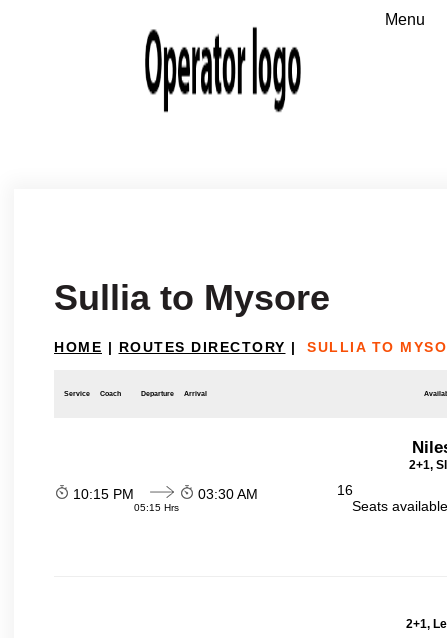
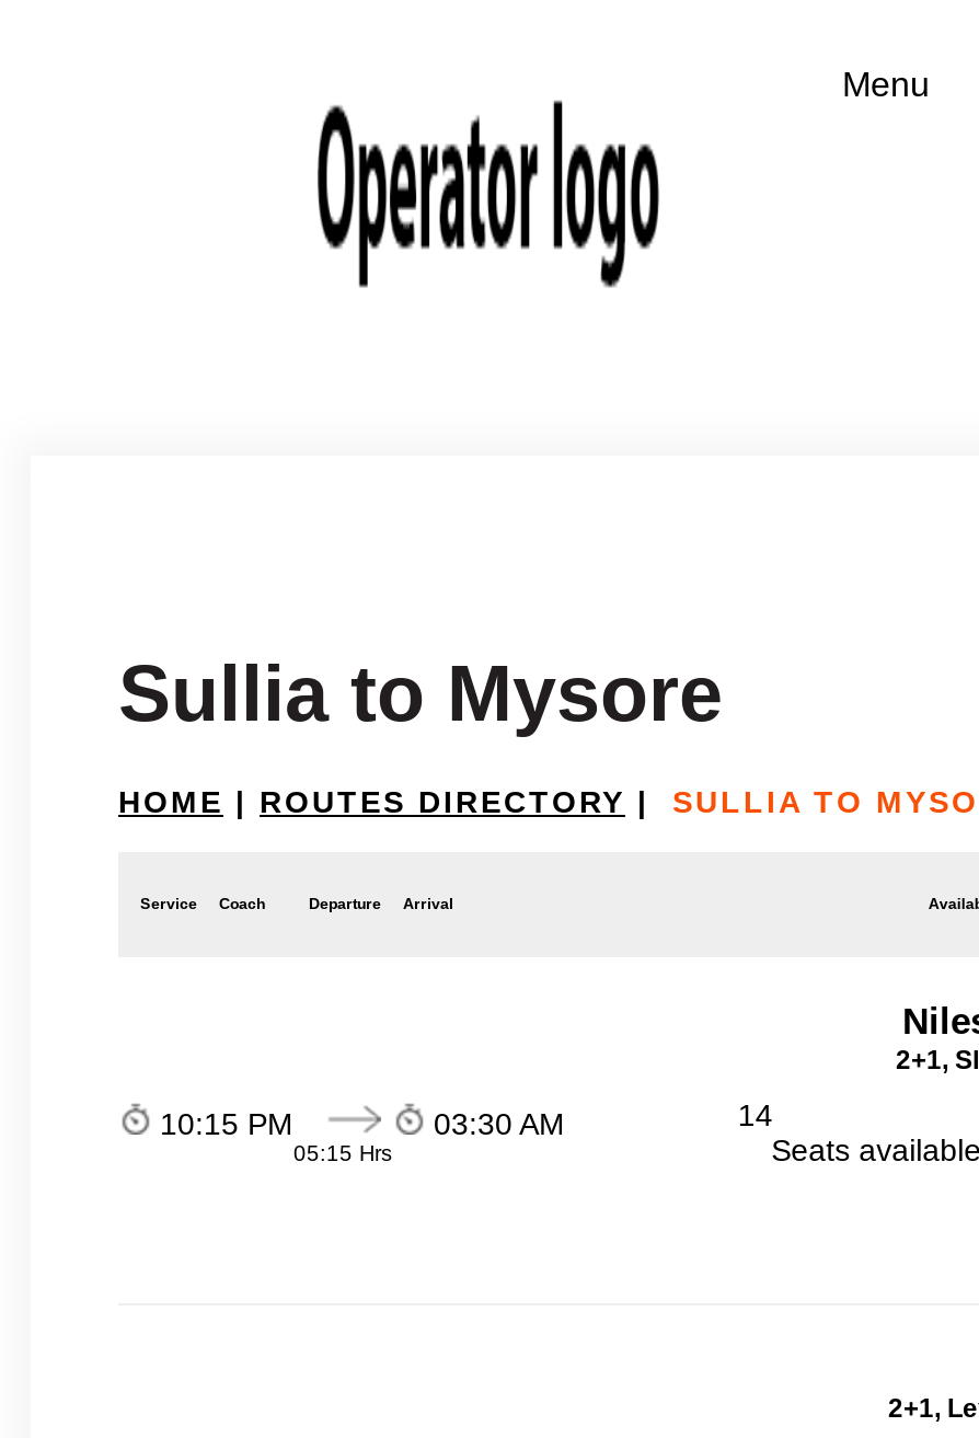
- 16
+ 14
